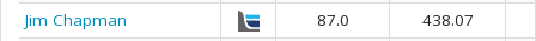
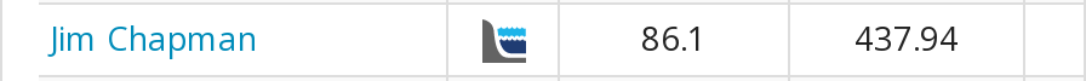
- 87.0
+ 86.1

- 438.07
+ 437.94
